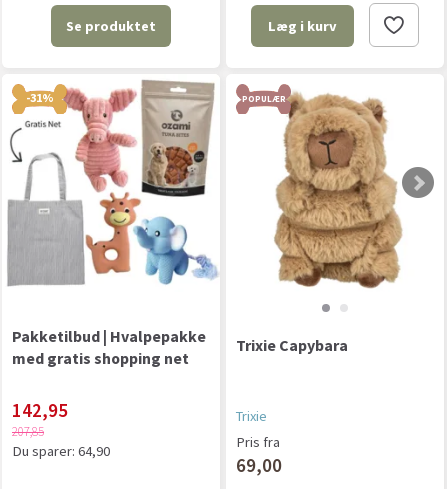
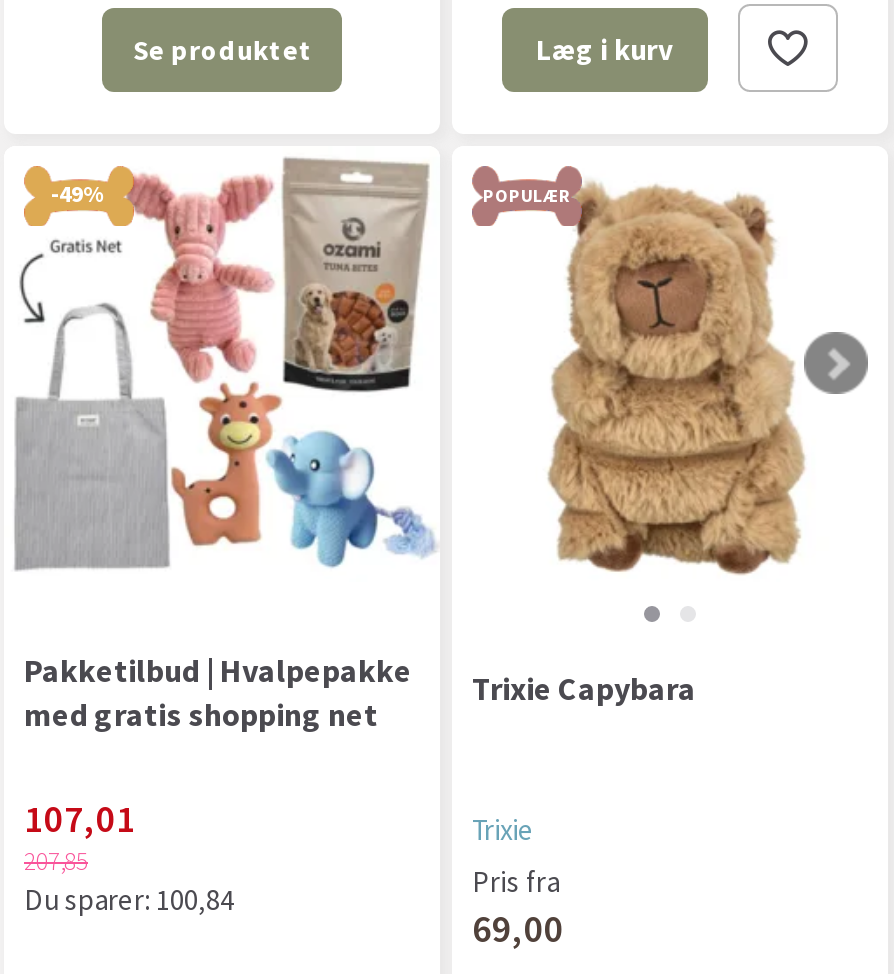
- -31%
+ -49%

- 142,95
+ 107,01

- Du sparer: 64,90
+ Du sparer: 100,84
